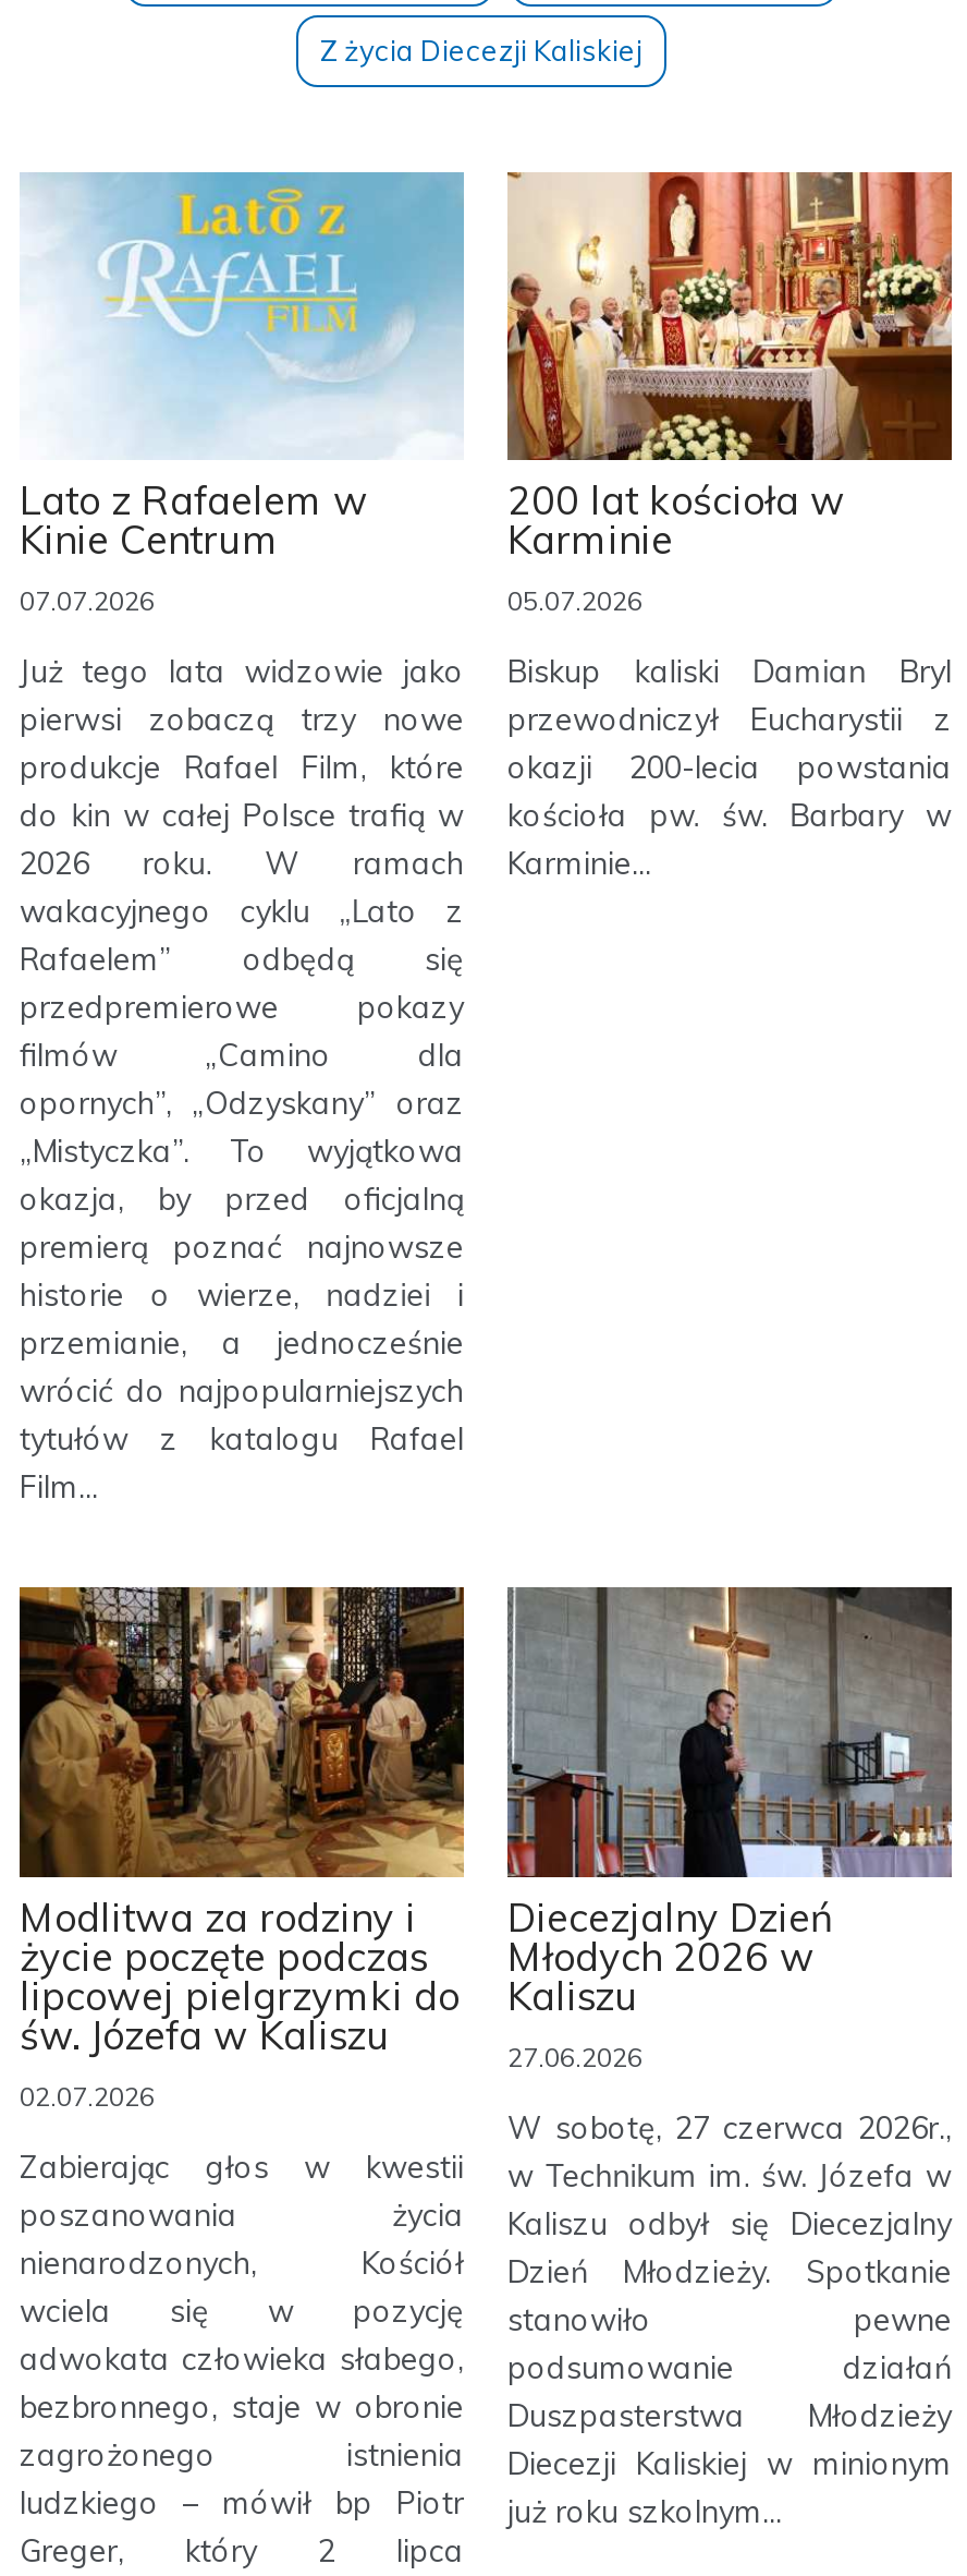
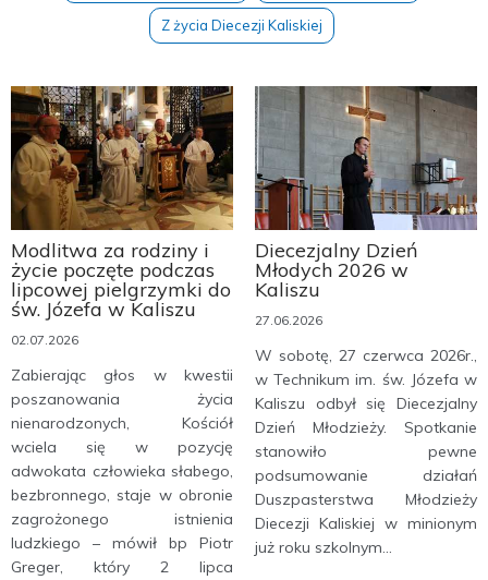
- [image]
- Lato z Rafaelem w
- Kinie Centrum
- 07.07.2026
- Już tego lata widzowie jako
- pierwsi zobaczą trzy nowe
- produkcje Rafael Film, które
- do kin w całej Polsce trafią w
- 2026 roku. W ramach
- wakacyjnego cyklu „Lato z
- Rafaelem” odbędą się
- przedpremierowe pokazy
- filmów „Camino dla
- opornych”, „Odzyskany” oraz
- „Mistyczka”. To wyjątkowa
- okazja, by przed oficjalną
- premierą poznać najnowsze
- historie o wierze, nadziei i
- przemianie, a jednocześnie
- wrócić do najpopularniejszych
- tytułów z katalogu Rafael
- Film...

- [image]
- 200 lat kościoła w
- Karminie
- 05.07.2026
- Biskup kaliski Damian Bryl
- przewodniczył Eucharystii z
- okazji 200-lecia powstania
- kościoła pw. św. Barbary w
- Karminie...
